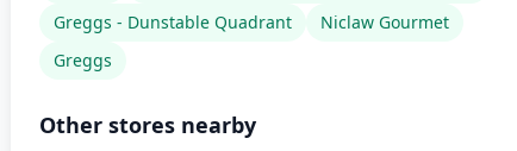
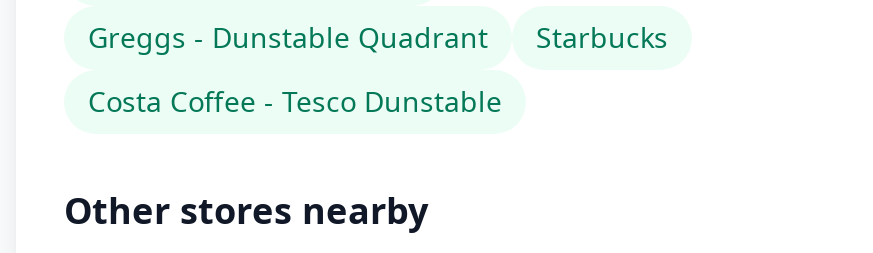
- Niclaw Gourmet
+ Starbucks

- Greggs
+ Costa Coffee - Tesco Dunstable
